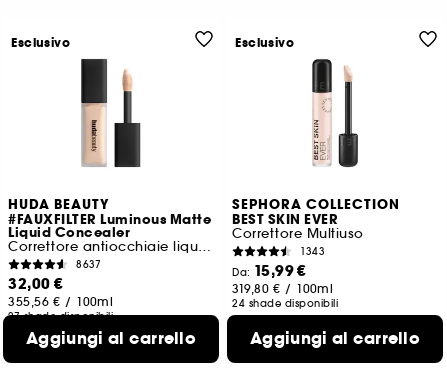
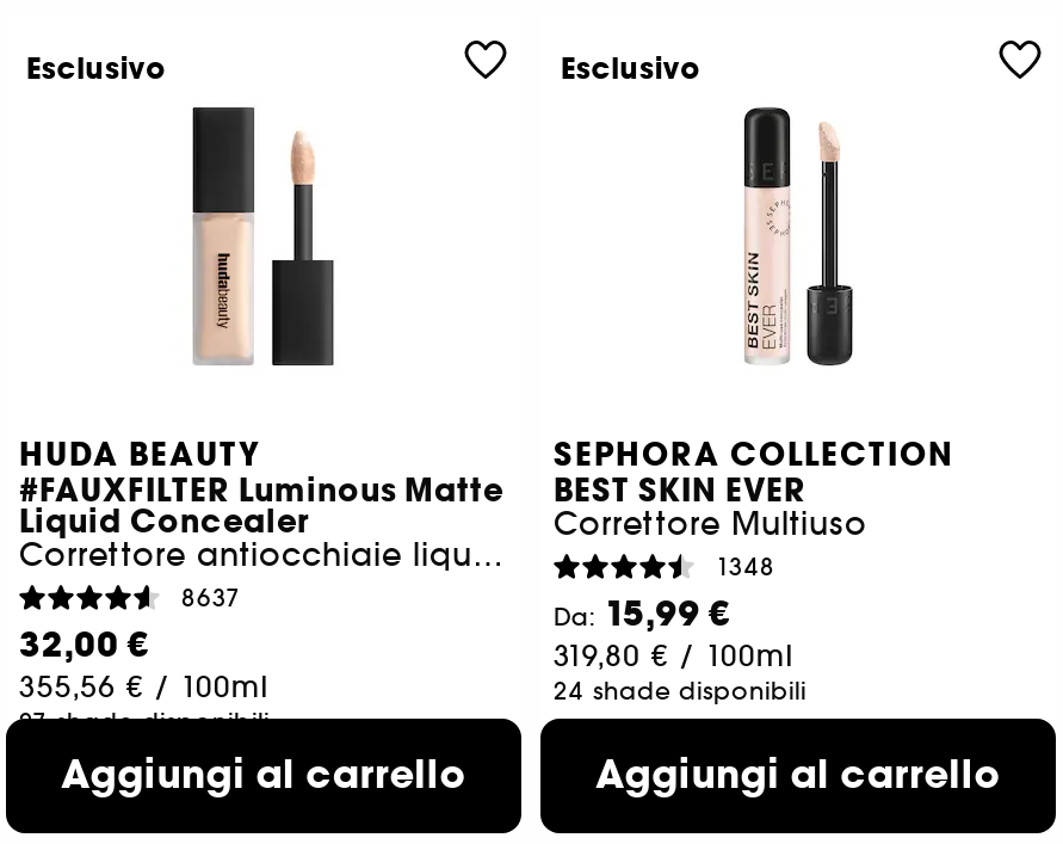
- 1343
+ 1348
